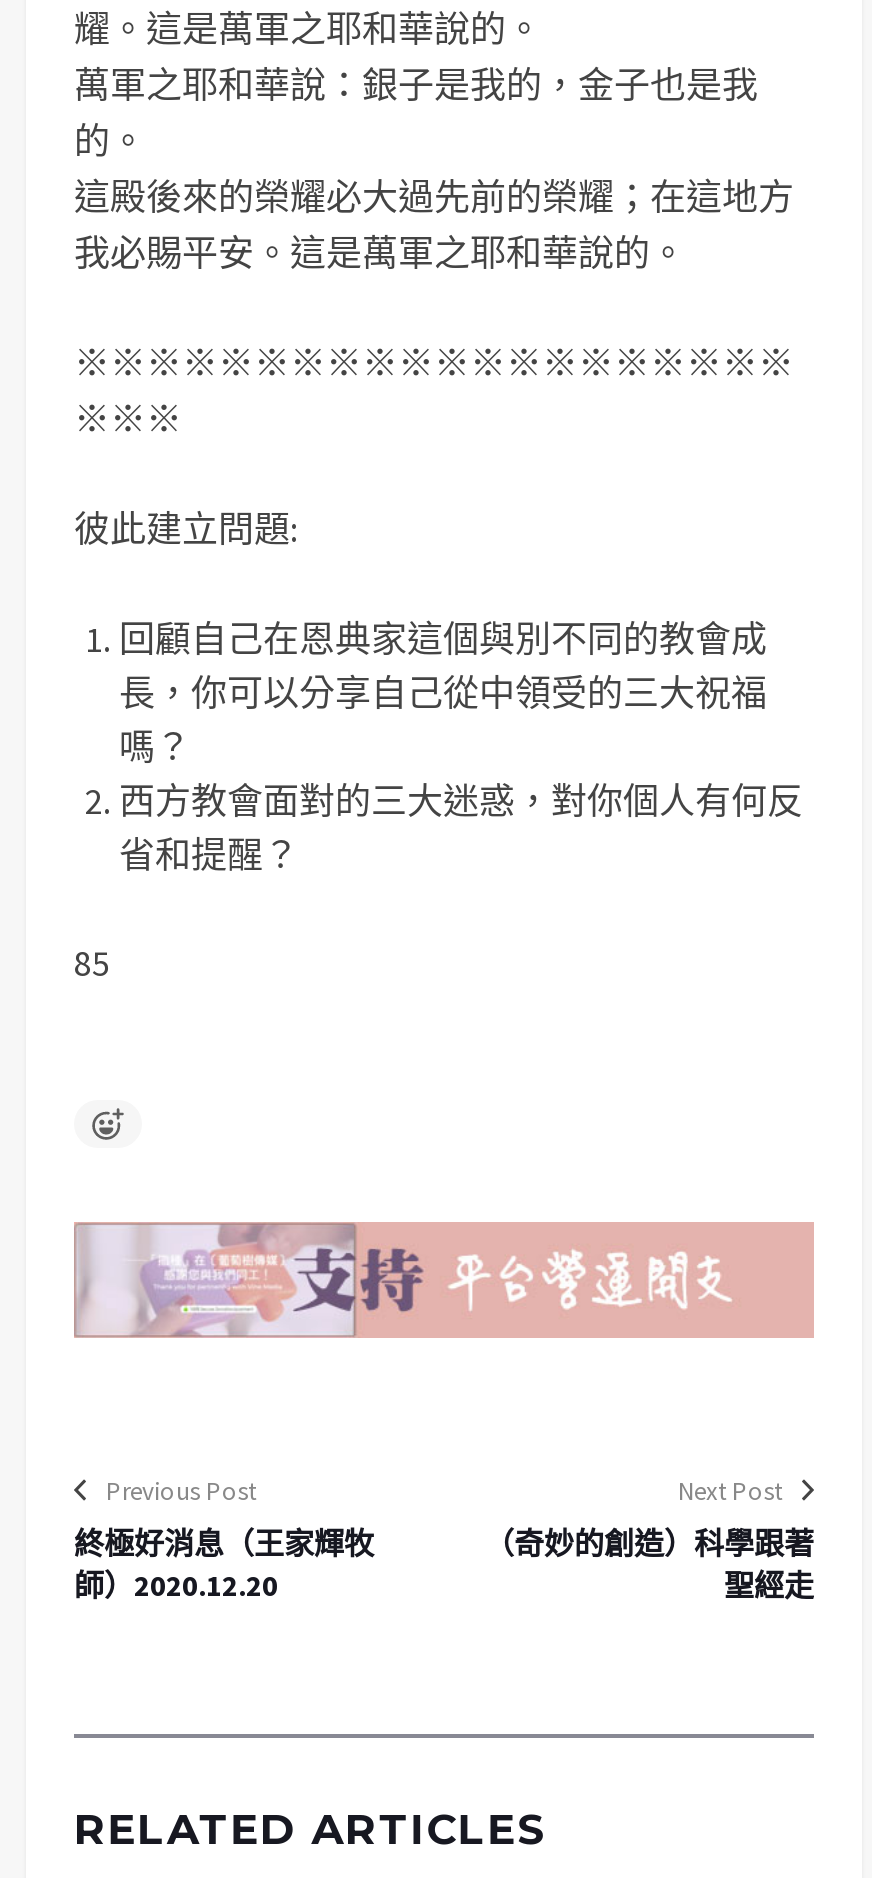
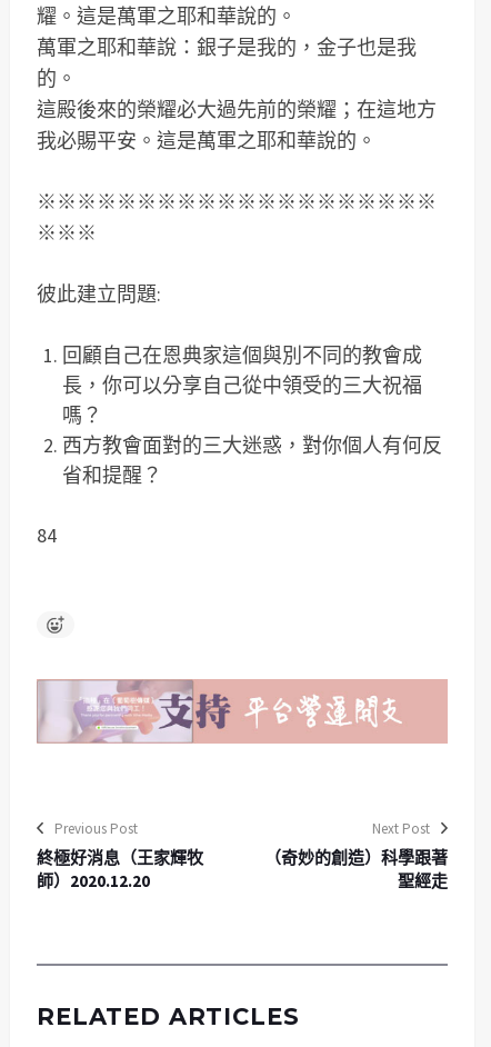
- 85
+ 84
